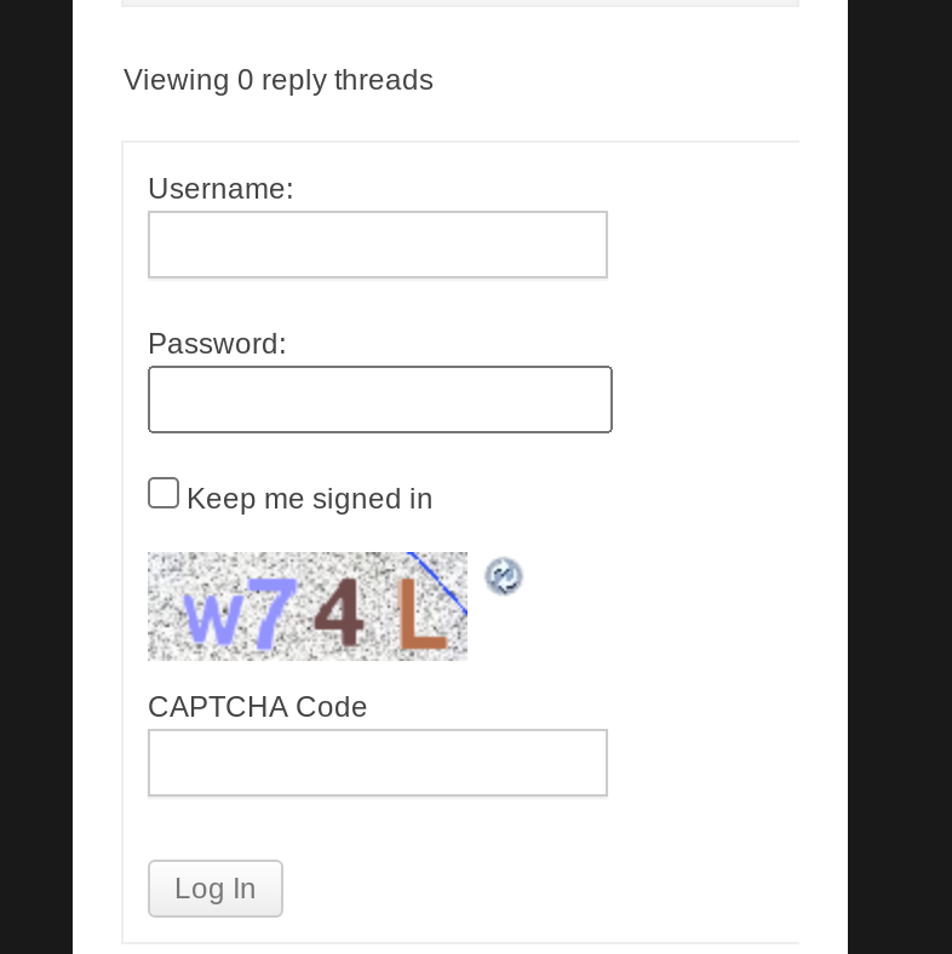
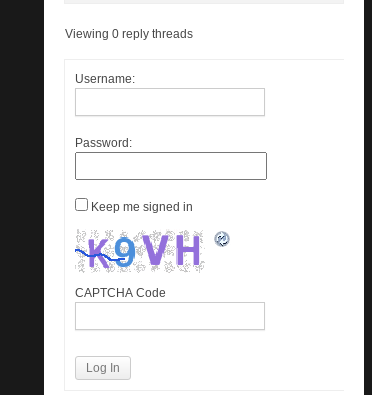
- [image]
+ [image]
